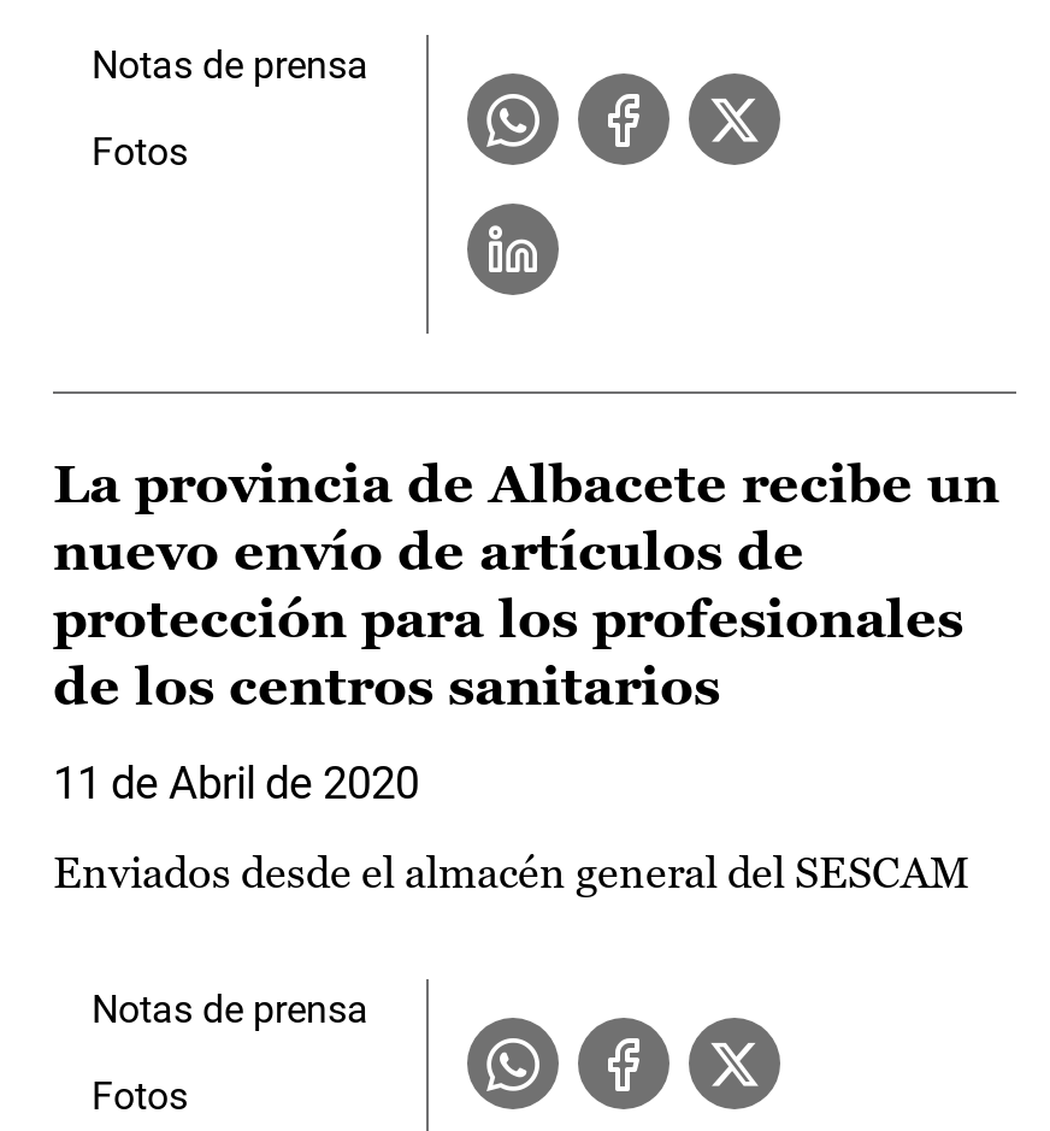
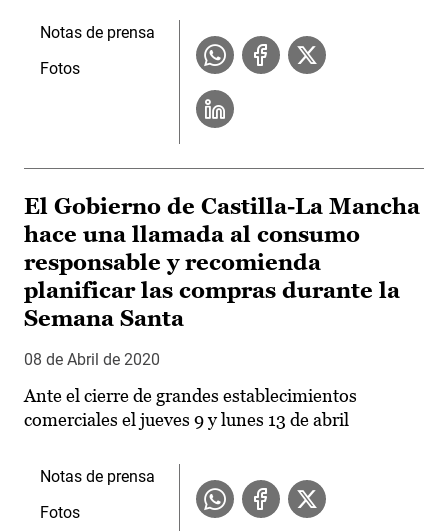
- La provincia de Albacete recibe un
- nuevo envío de artículos de
- protección para los profesionales
- de los centros sanitarios
+ El Gobierno de Castilla-La Mancha
+ hace una llamada al consumo
+ responsable y recomienda
+ planificar las compras durante la
+ Semana Santa

- 11 de Abril de 2020
+ 08 de Abril de 2020

- Enviados desde el almacén general del SESCAM
+ Ante el cierre de grandes establecimientos
+ comerciales el jueves 9 y lunes 13 de abril
